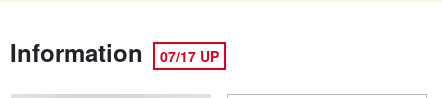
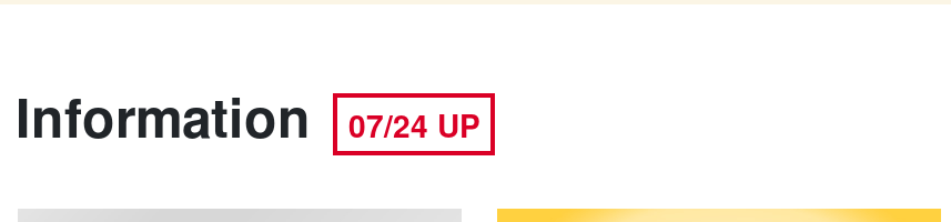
- Information 07/17 UP
+ Information 07/24 UP
